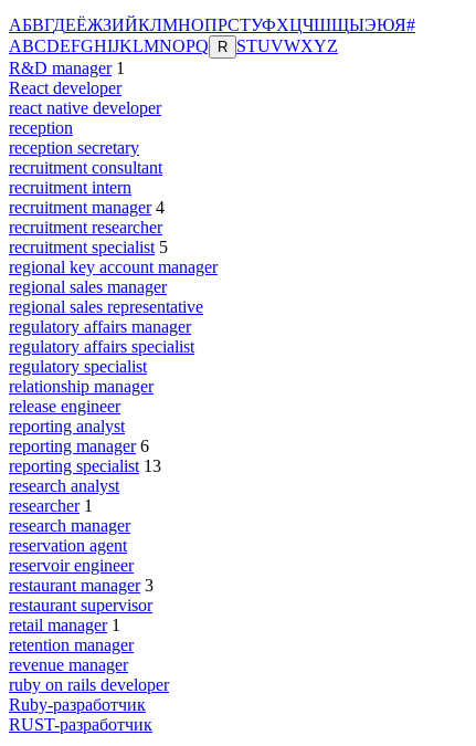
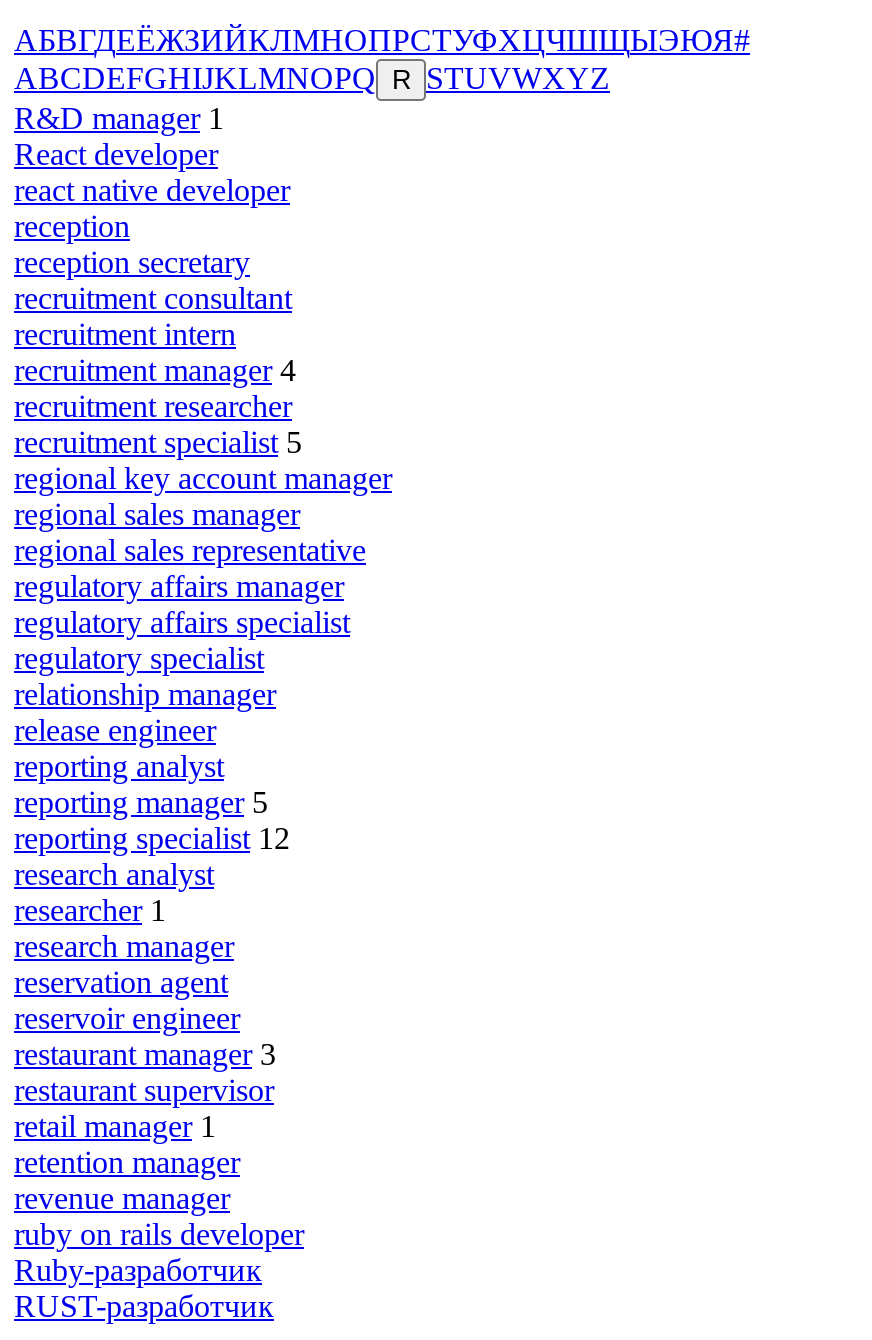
- reporting manager 6
+ reporting manager 5

- reporting specialist 13
+ reporting specialist 12
